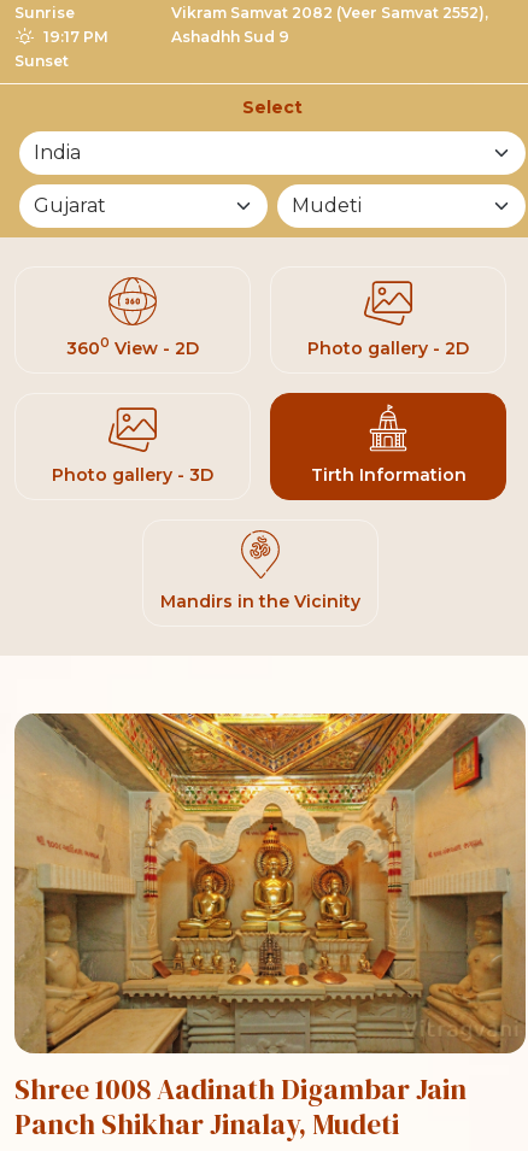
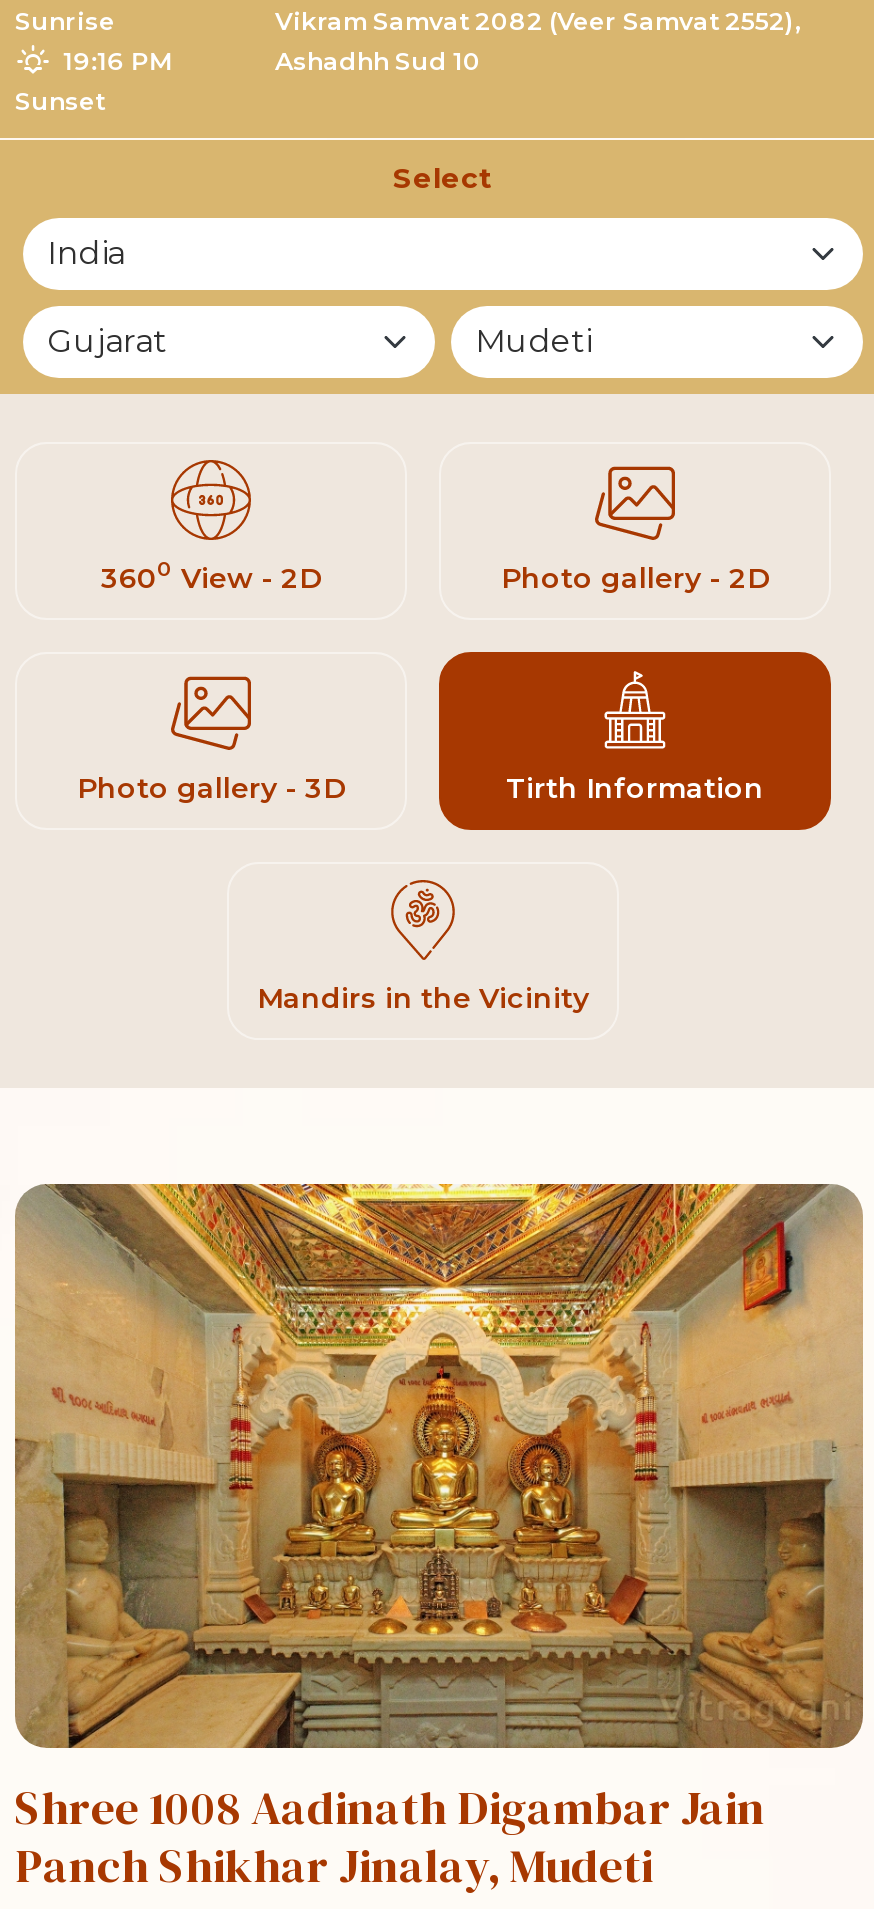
- 19:17 PM
+ 19:16 PM

- Ashadhh Sud 9
+ Ashadhh Sud 10
